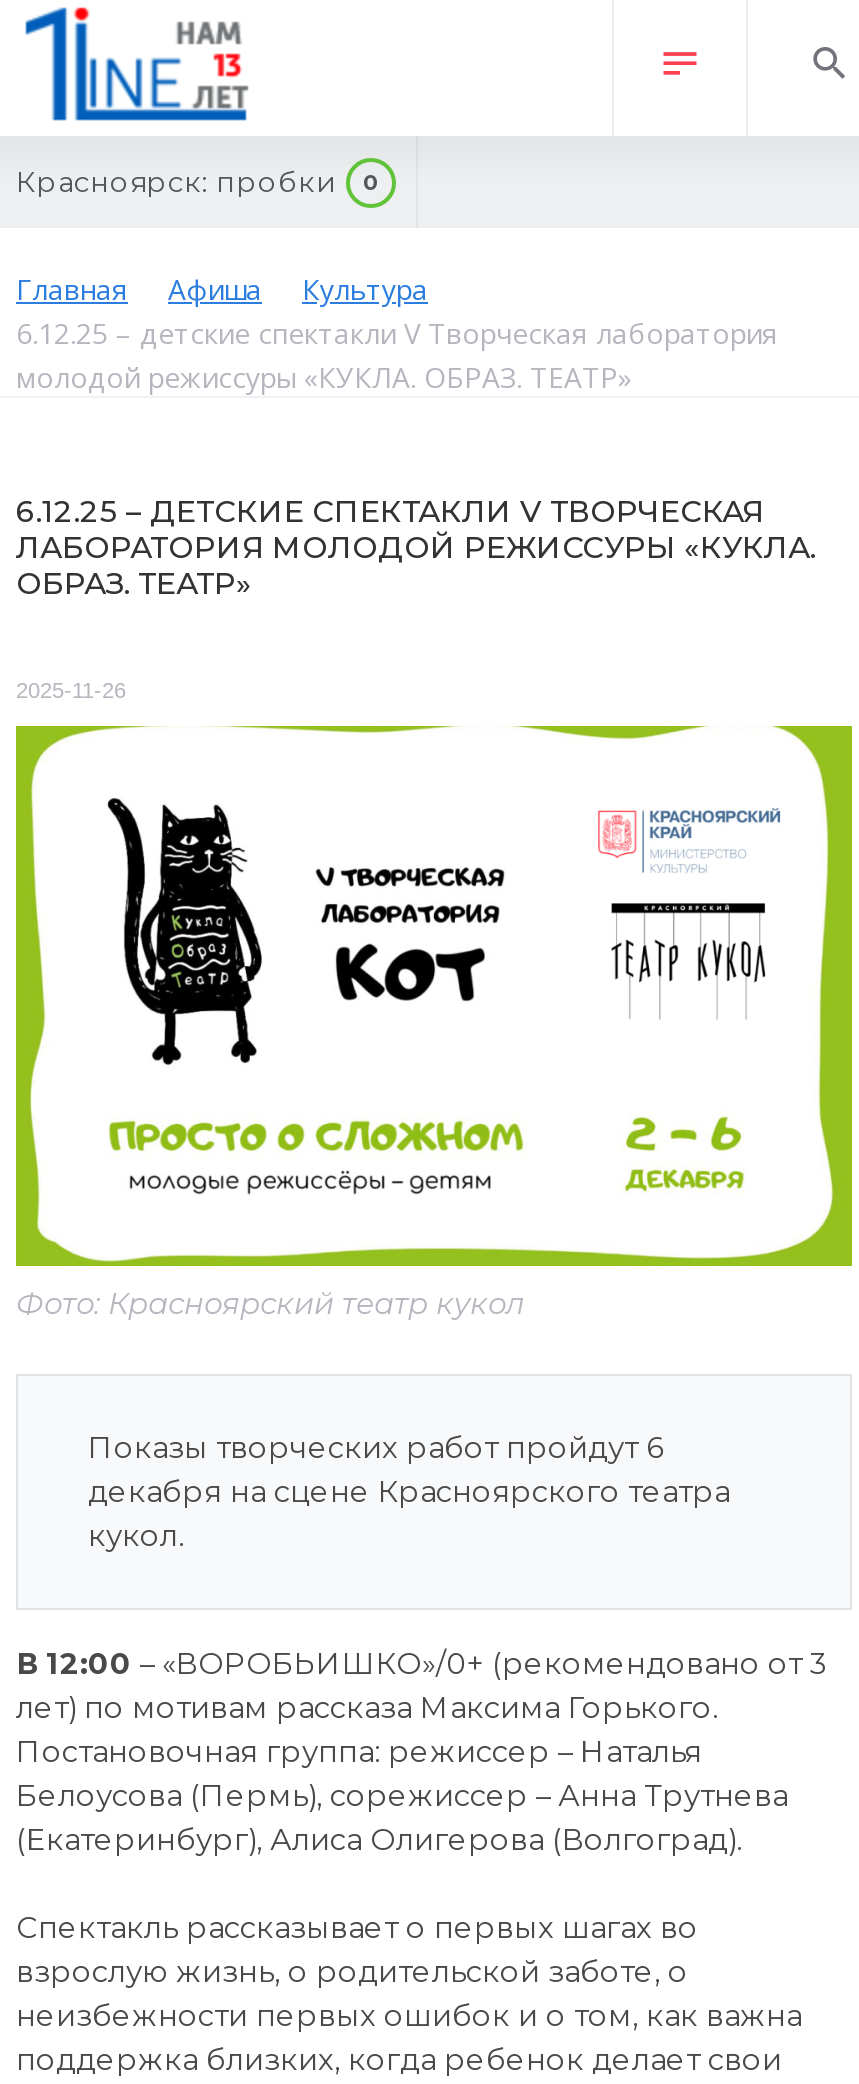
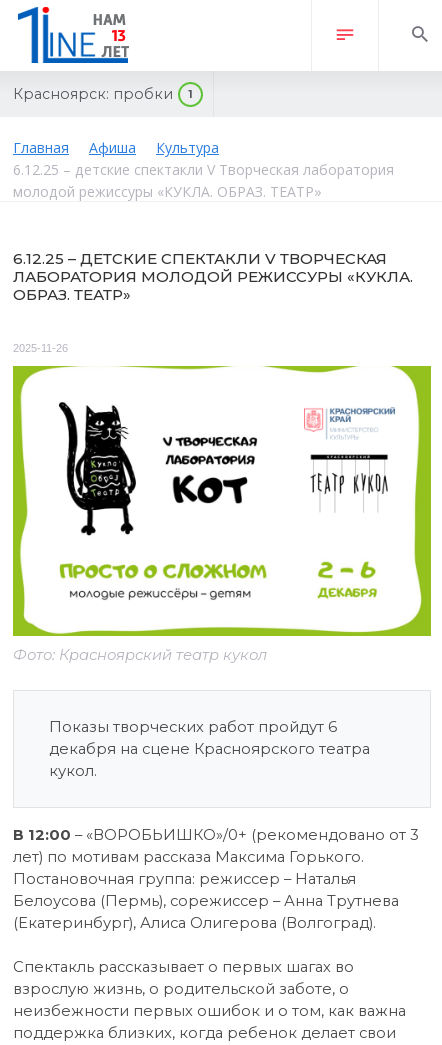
- Красноярск: пробки 0
+ Красноярск: пробки 1
